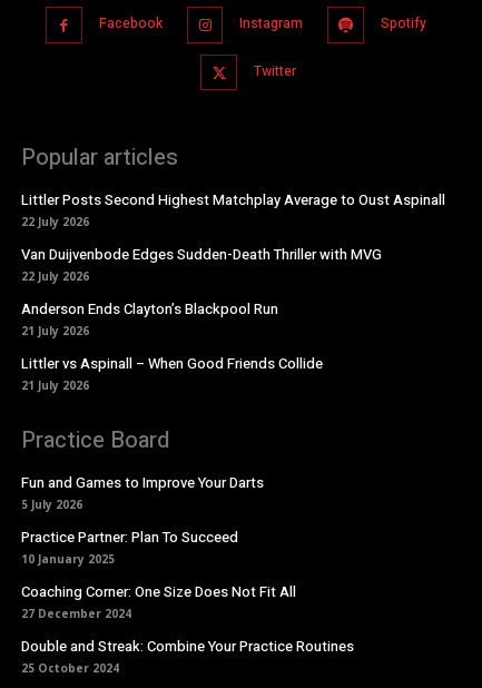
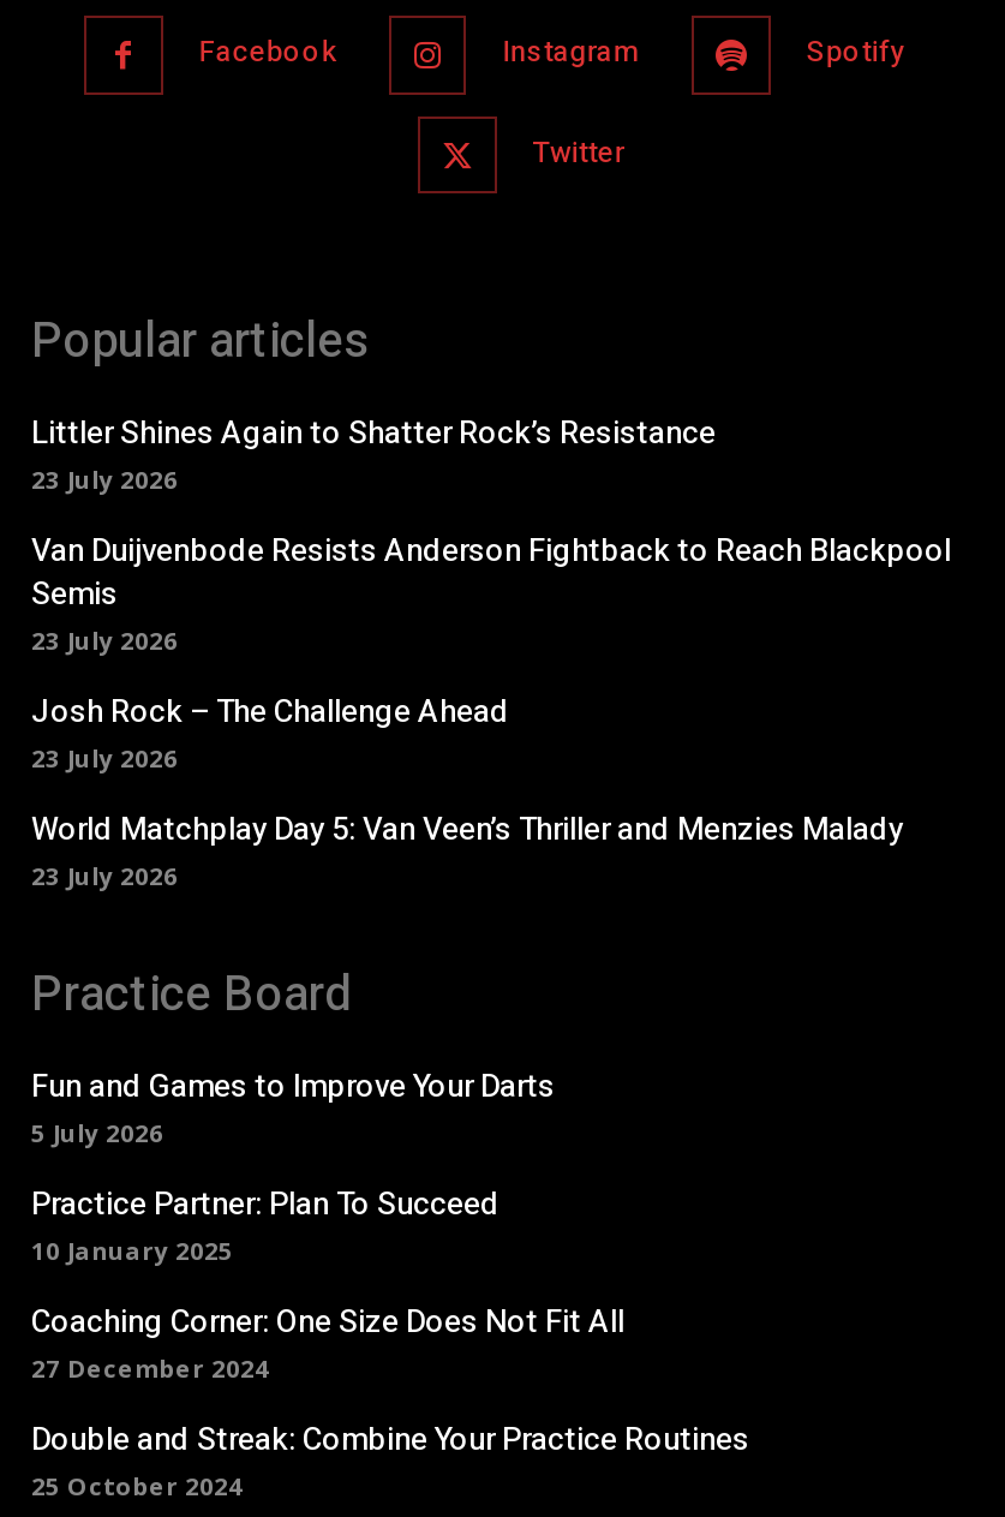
- Littler Posts Second Highest Matchplay Average to Oust Aspinall
- 22 July 2026
+ Littler Shines Again to Shatter Rock’s Resistance
+ 23 July 2026

- Van Duijvenbode Edges Sudden-Death Thriller with MVG
- 22 July 2026
+ Van Duijvenbode Resists Anderson Fightback to Reach Blackpool
+ Semis
+ 23 July 2026

- Anderson Ends Clayton’s Blackpool Run
- 21 July 2026
+ Josh Rock – The Challenge Ahead
+ 23 July 2026

- Littler vs Aspinall – When Good Friends Collide
- 21 July 2026
+ World Matchplay Day 5: Van Veen’s Thriller and Menzies Malady
+ 23 July 2026
